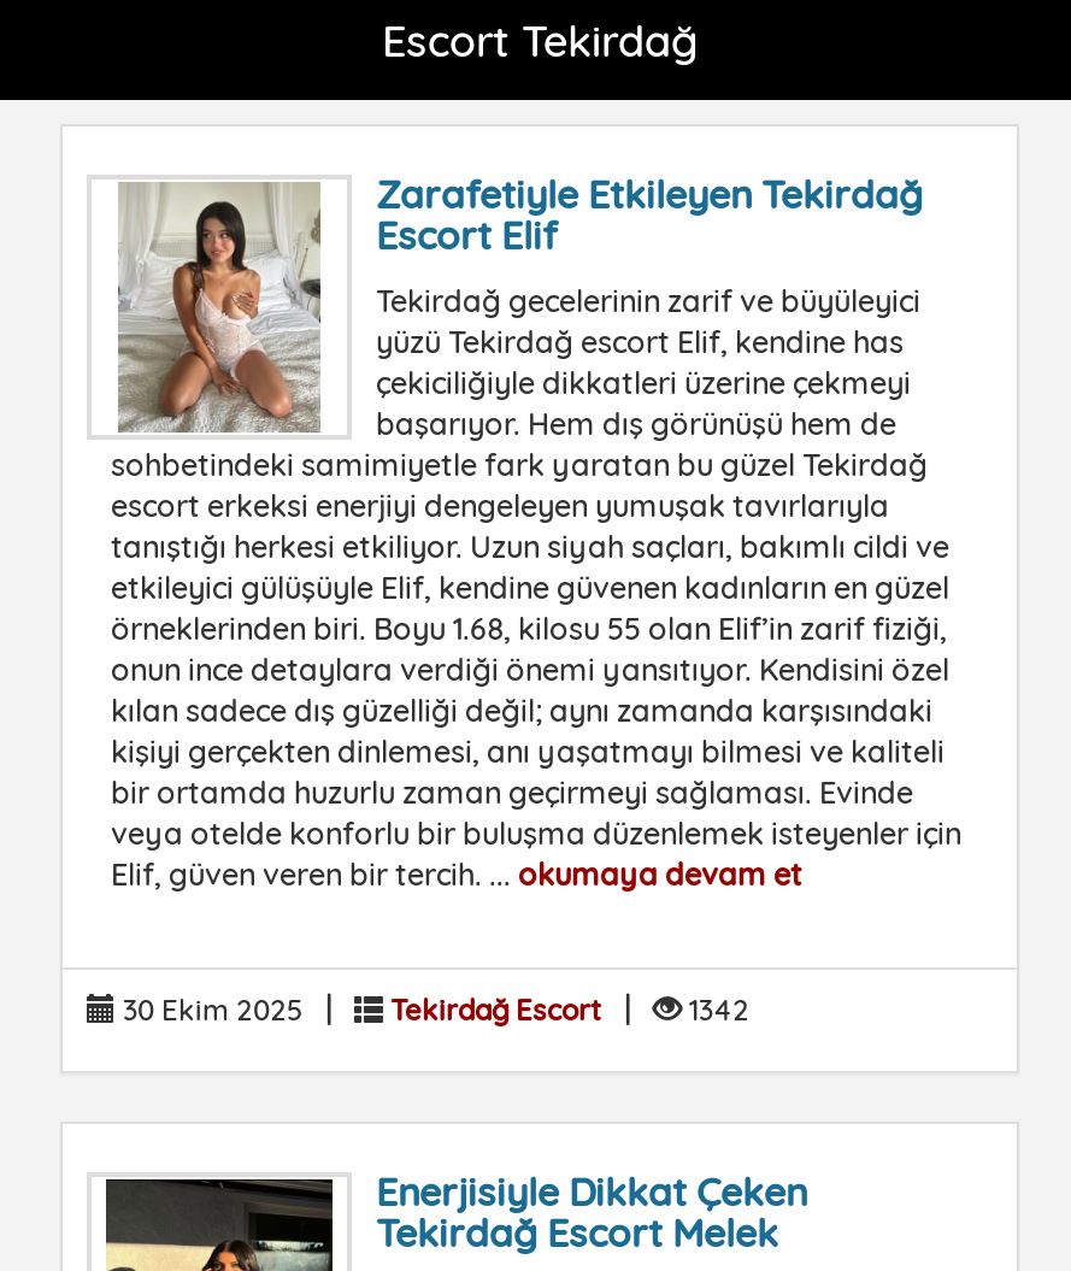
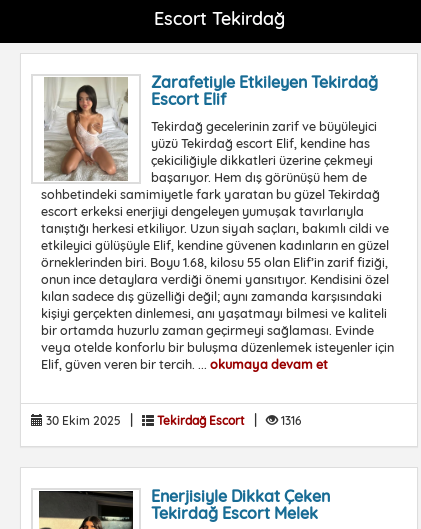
- 1342
+ 1316
